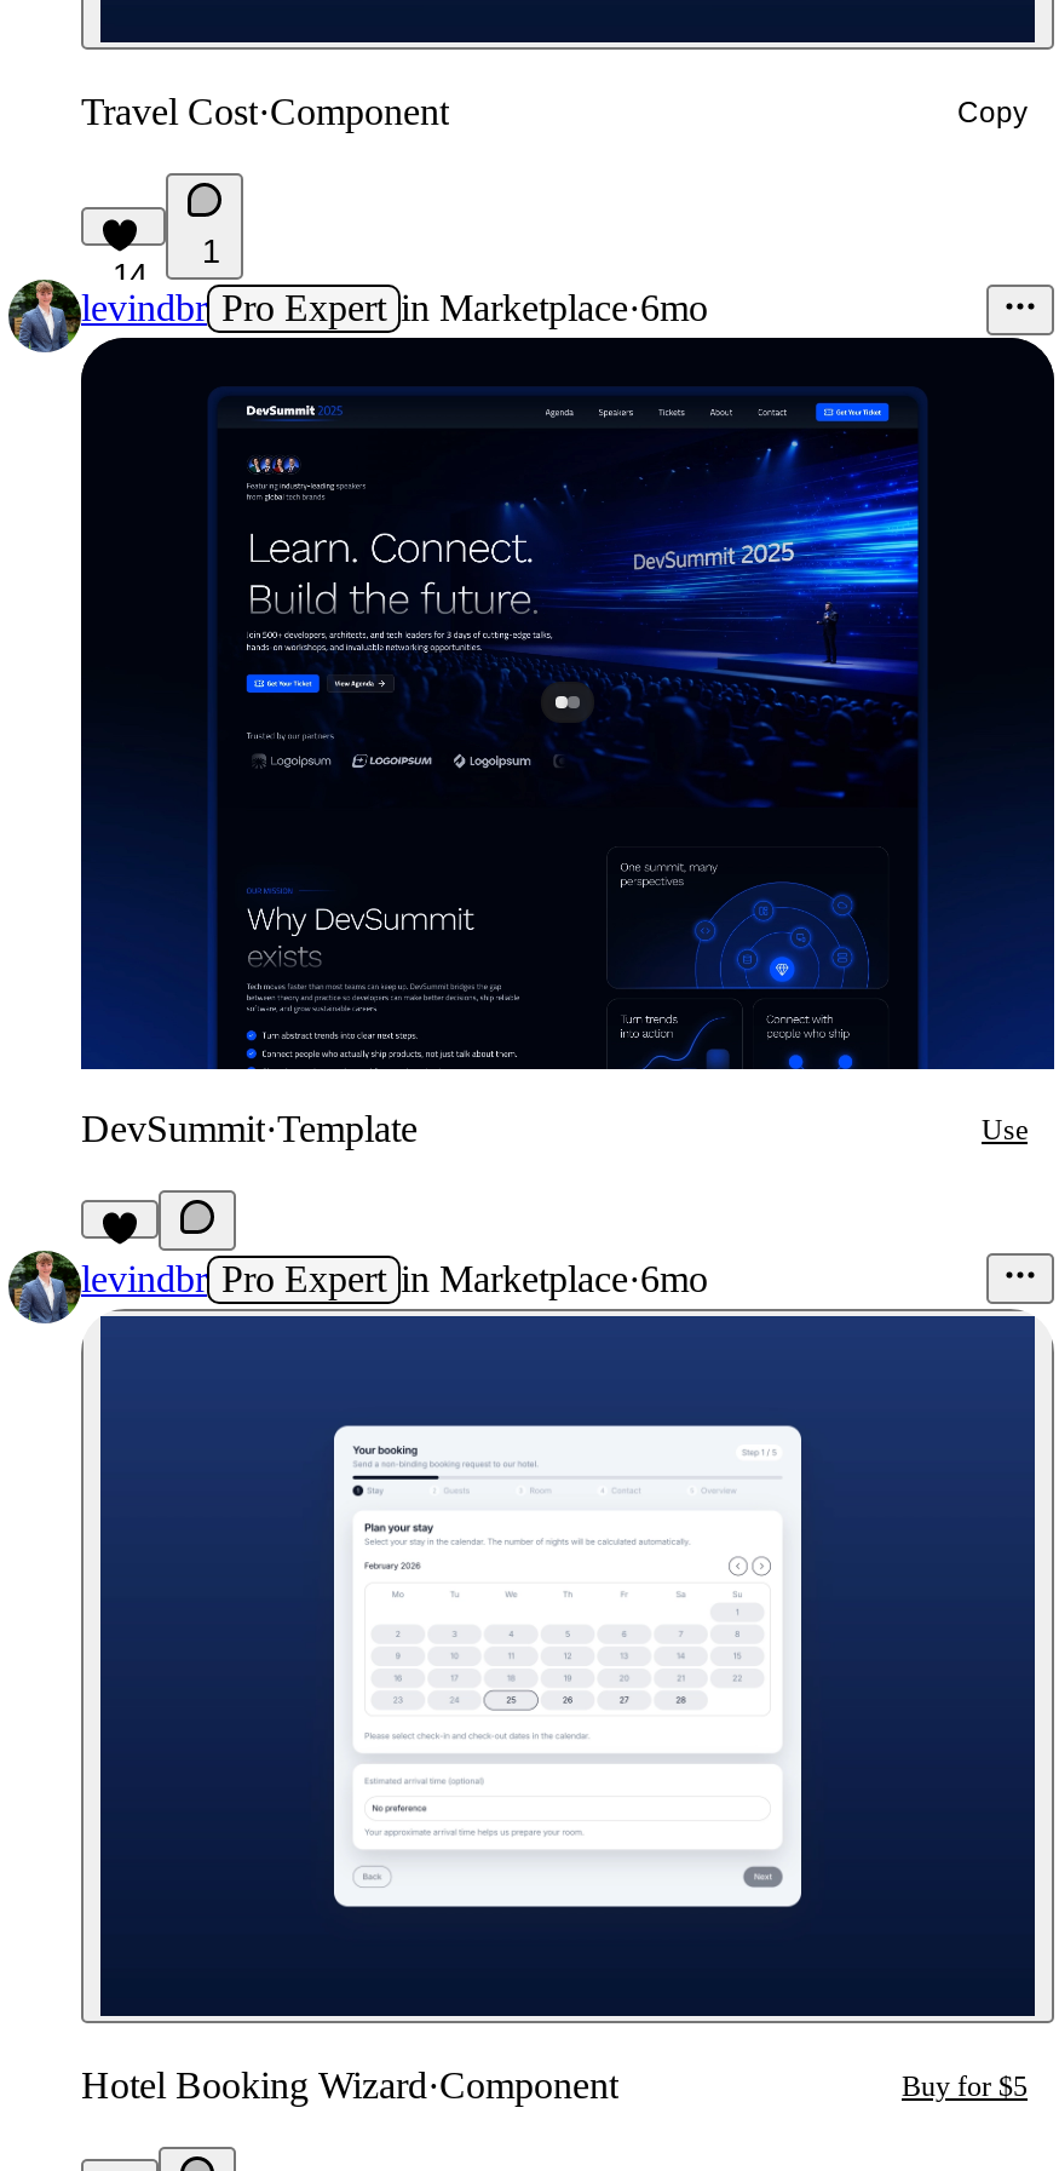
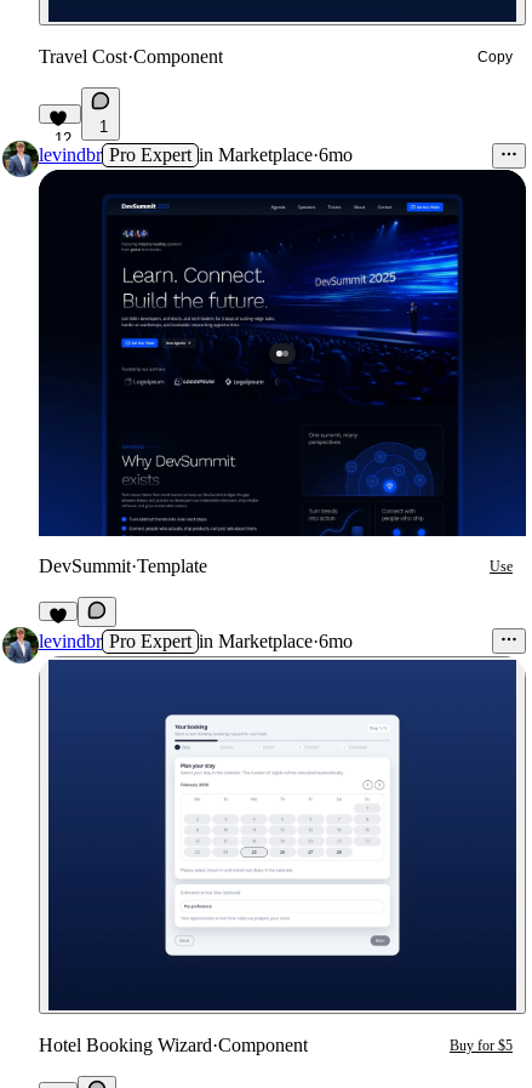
- 14
+ 12
